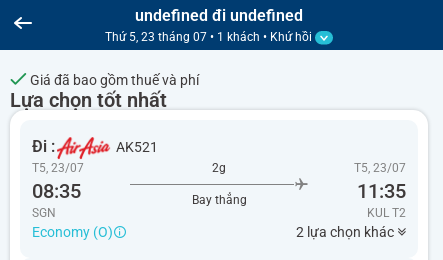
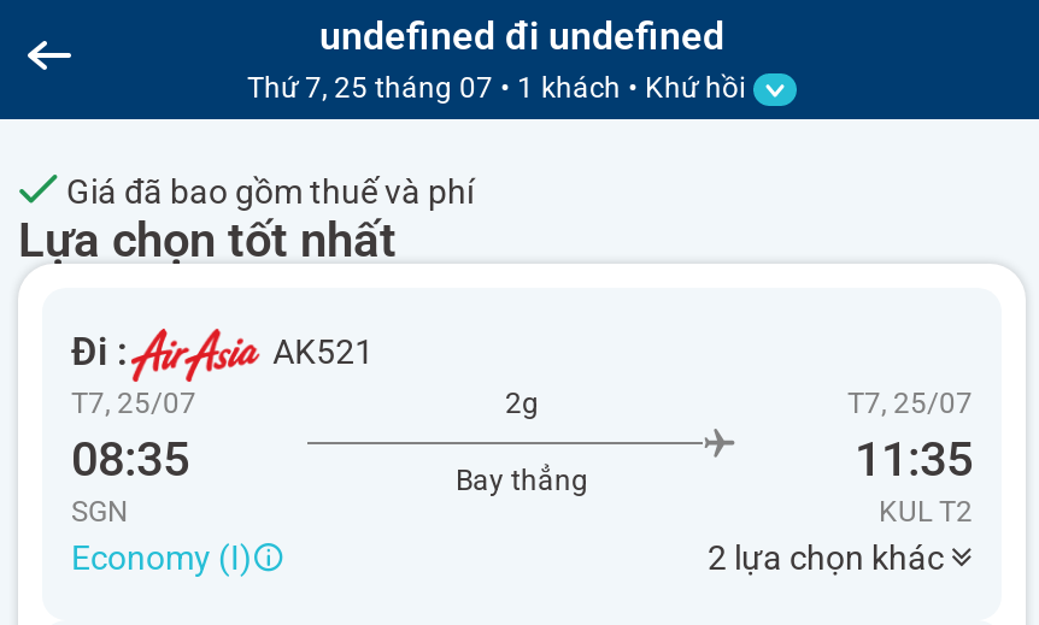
- Thứ 5, 23 tháng 07 • 1 khách • Khứ hồi
+ Thứ 7, 25 tháng 07 • 1 khách • Khứ hồi

- T5, 23/07
+ T7, 25/07

- T5, 23/07
+ T7, 25/07

- Economy (O)
+ Economy (I)
